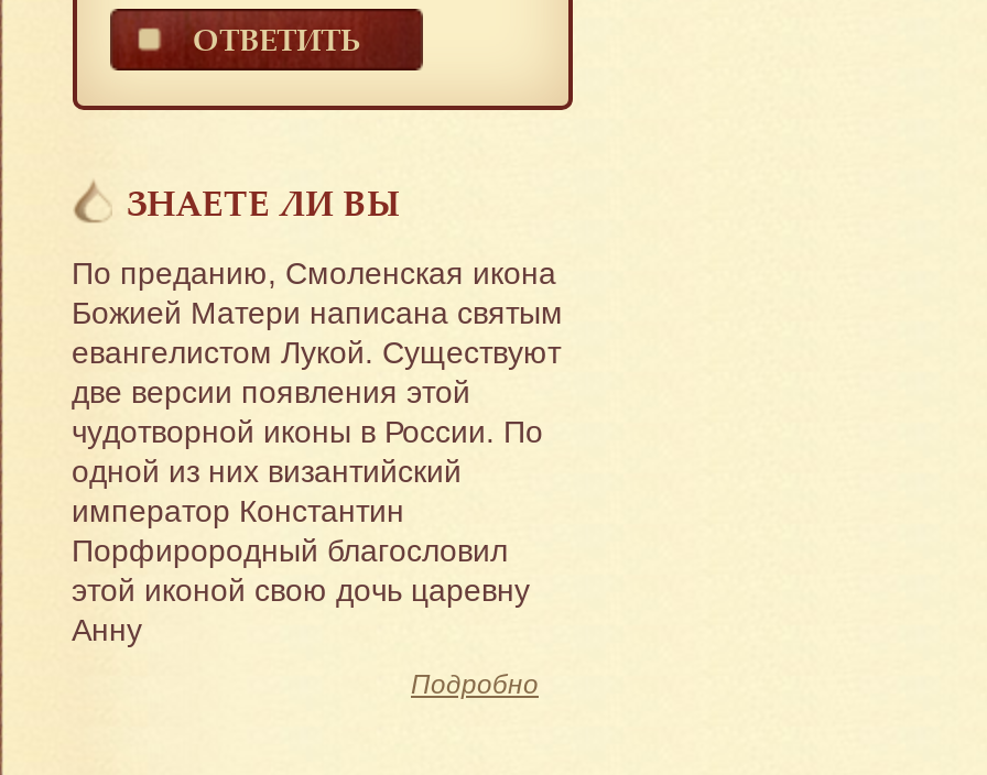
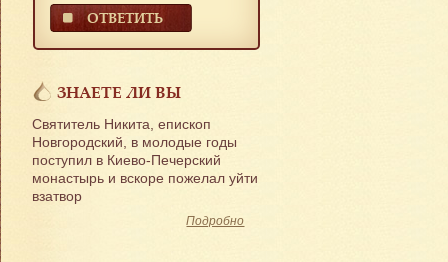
- По преданию, Смоленская икона
- Божией Матери написана святым
- евангелистом Лукой. Существуют
- две версии появления этой
- чудотворной иконы в России. По
- одной из них византийский
- император Константин
- Порфирородный благословил
- этой иконой свою дочь царевну
- Анну
+ Святитель Никита, епископ
+ Новгородский, в молодые годы
+ поступил в Киево-Печерский
+ монастырь и вскоре пожелал уйти
+ взатвор
